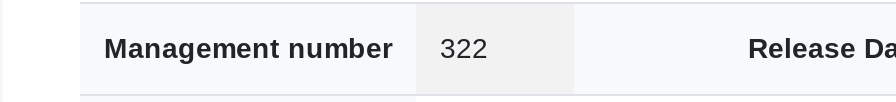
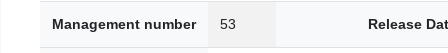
- Management number 322
+ Management number 53
